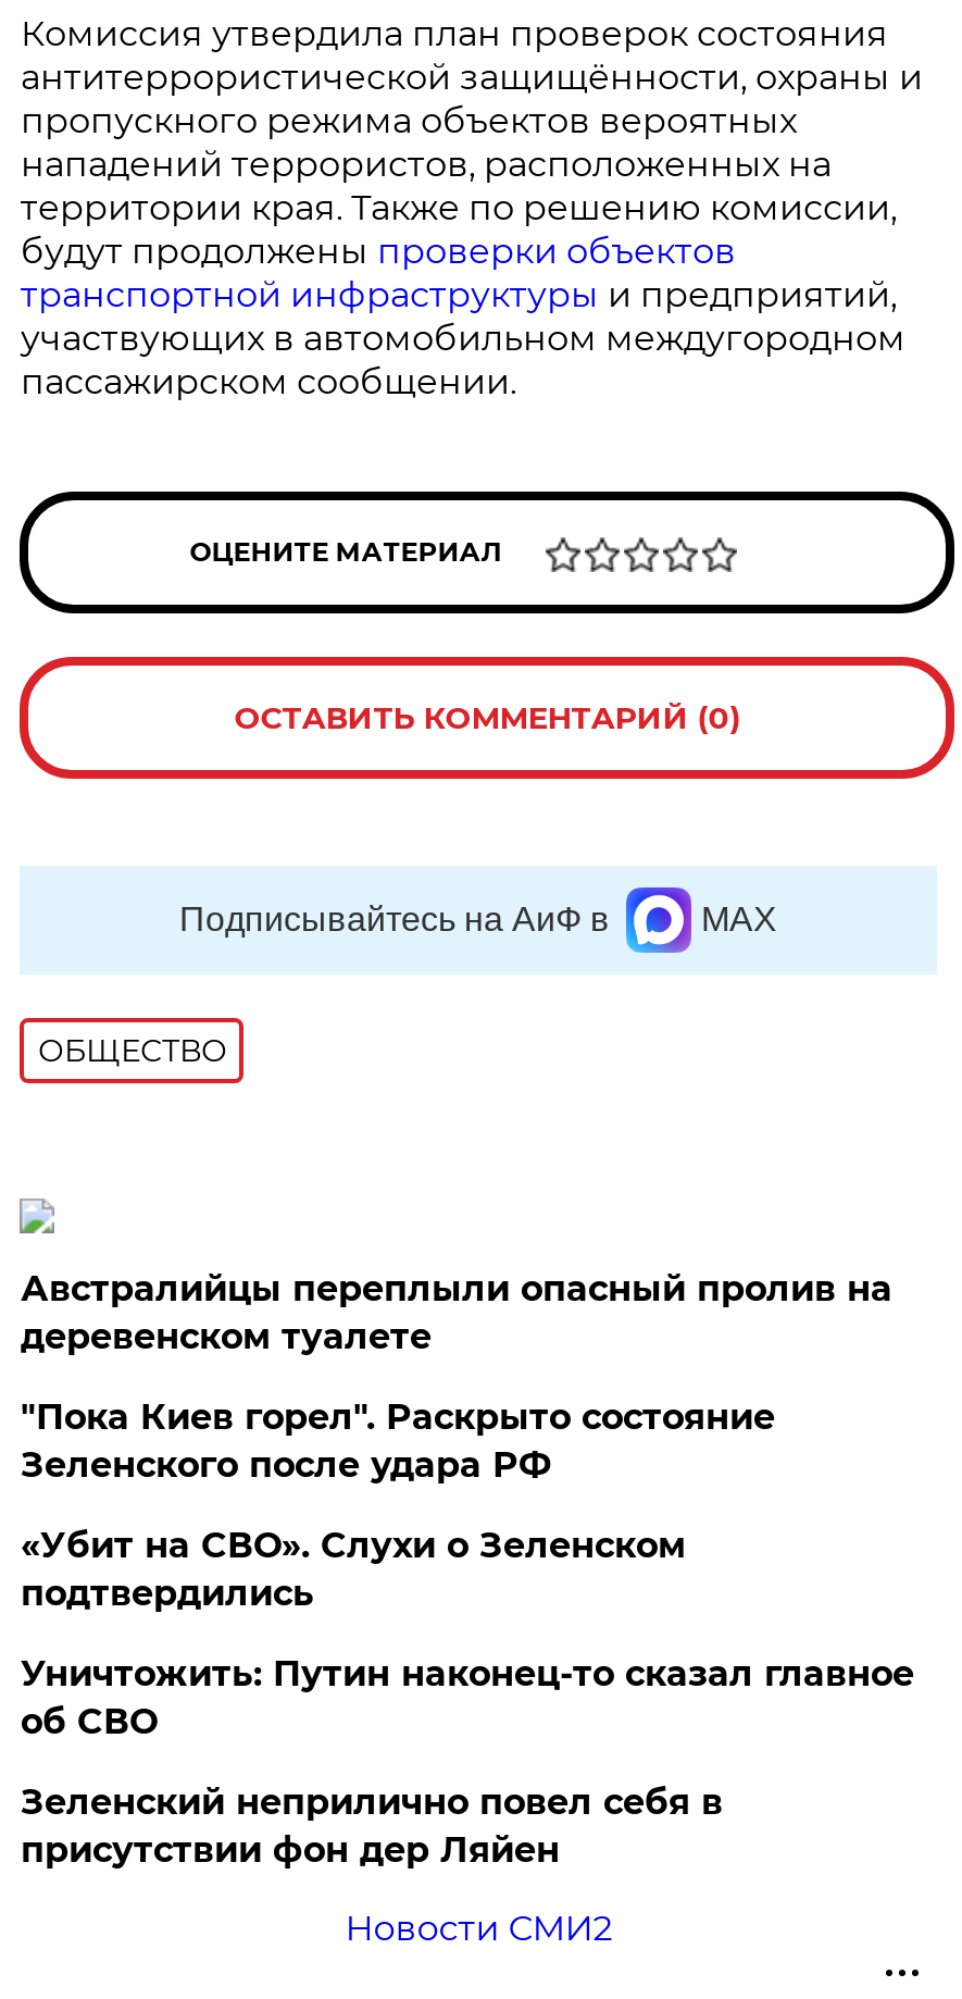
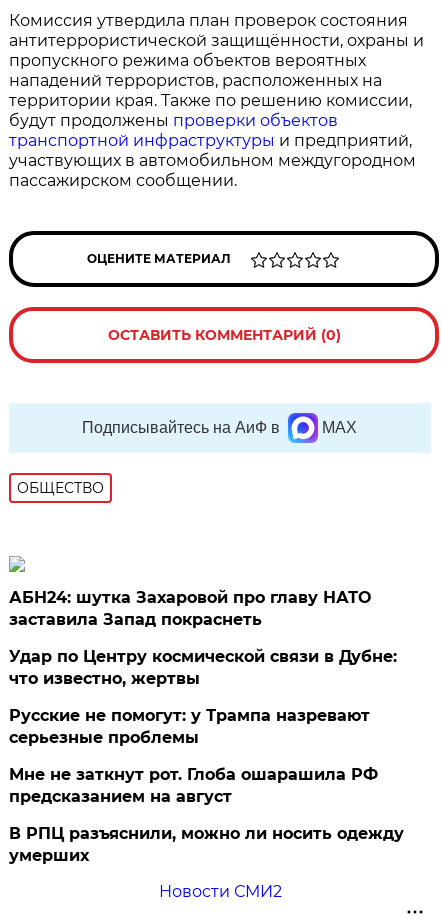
- Австралийцы переплыли опасный пролив на
- деревенском туалете
+ АБН24: шутка Захаровой про главу НАТО
+ заставила Запад покраснеть

- "Пока Киев горел". Раскрыто состояние
- Зеленского после удара РФ
+ Удар по Центру космической связи в Дубне:
+ что известно, жертвы

- «Убит на СВО». Слухи о Зеленском
- подтвердились
+ Русские не помогут: у Трампа назревают
+ серьезные проблемы

- Уничтожить: Путин наконец-то сказал главное
- об СВО
+ Мне не заткнут рот. Глоба ошарашила РФ
+ предсказанием на август

- Зеленский неприлично повел cебя в
- присутствии фон дер Ляйен
+ В РПЦ разъяснили, можно ли носить одежду
+ умерших
